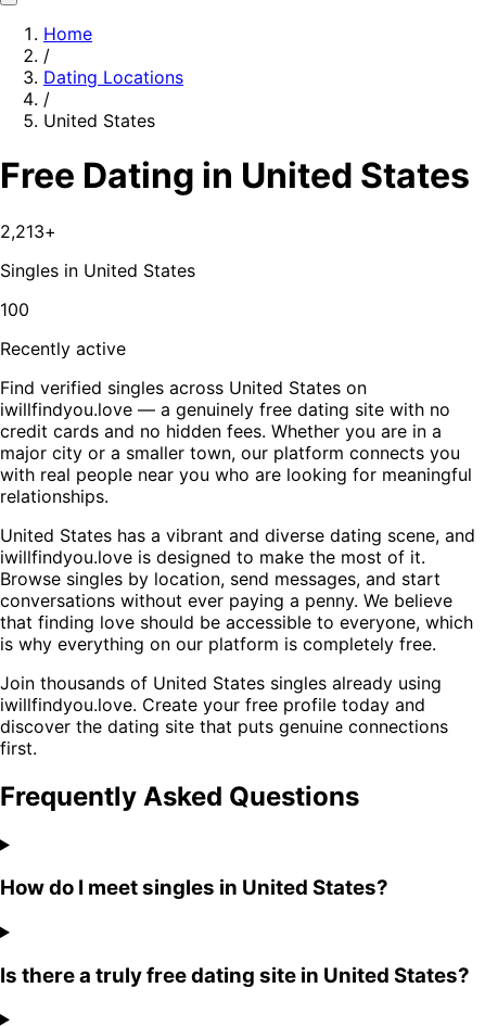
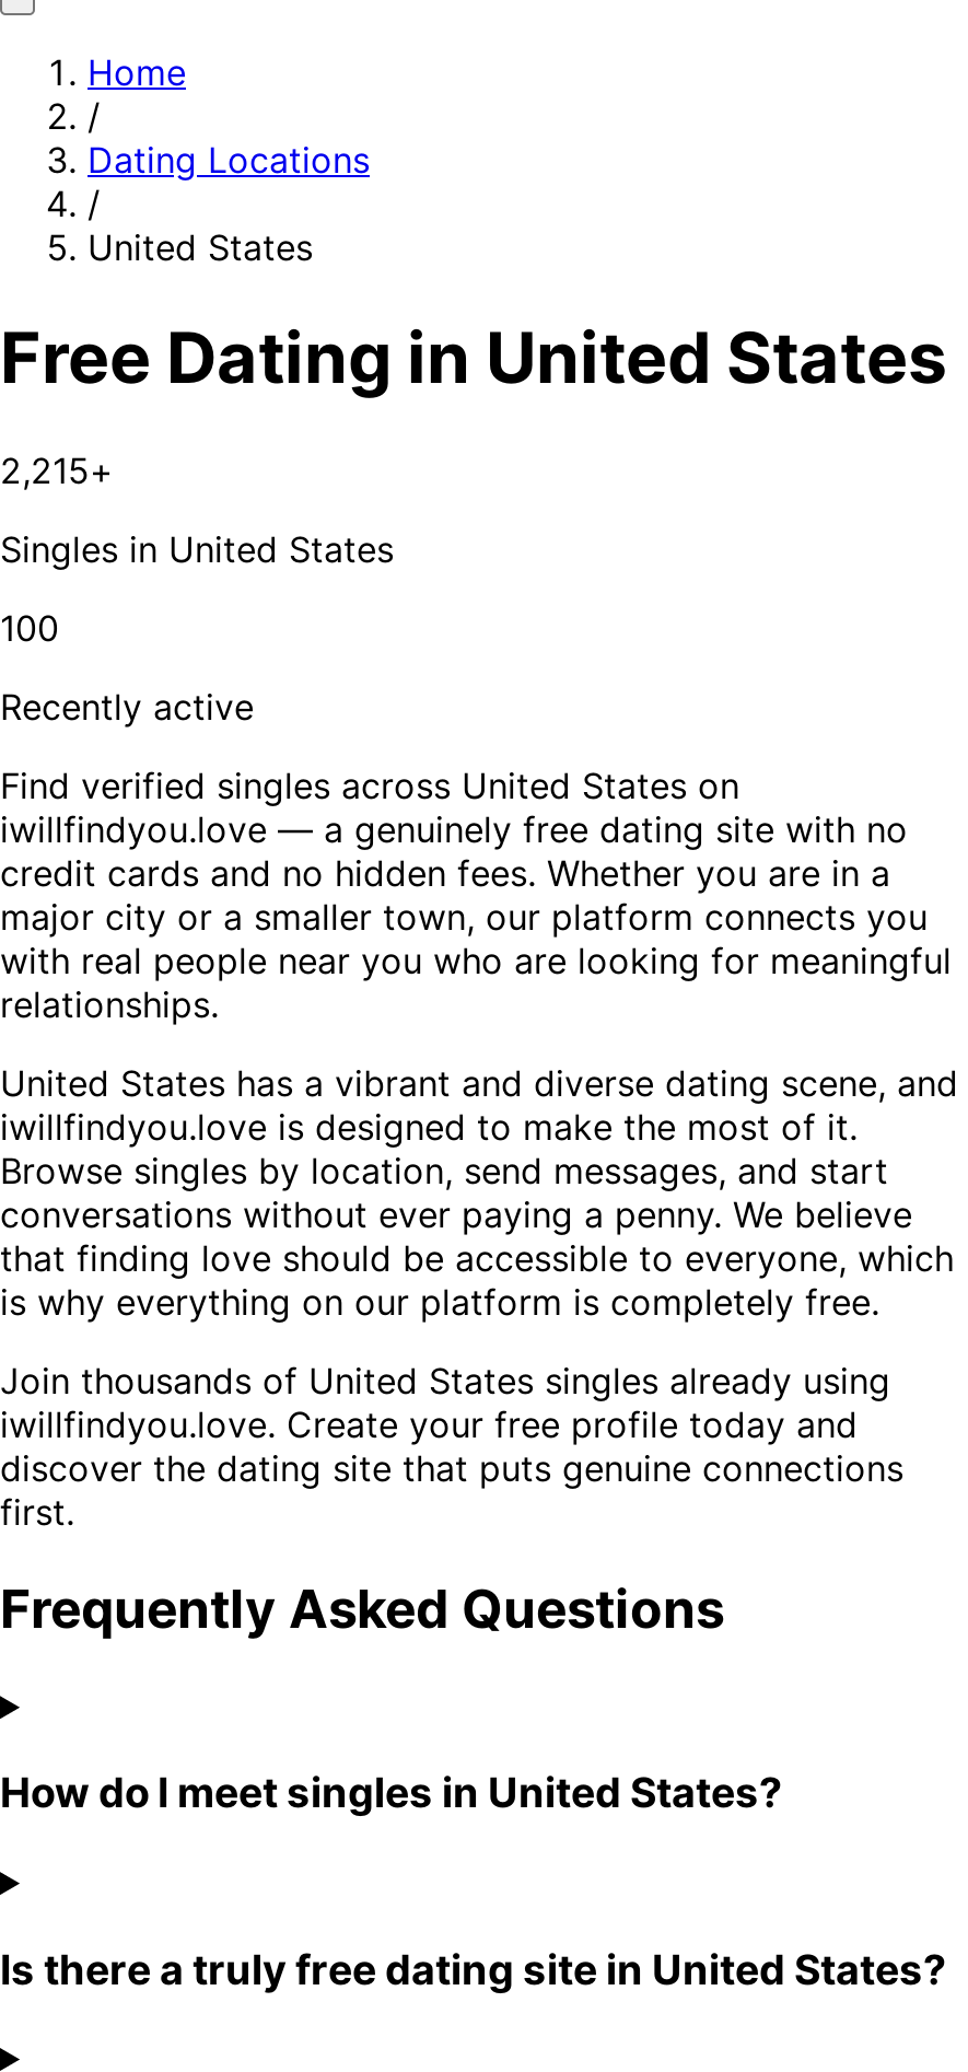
- 2,213+
+ 2,215+
